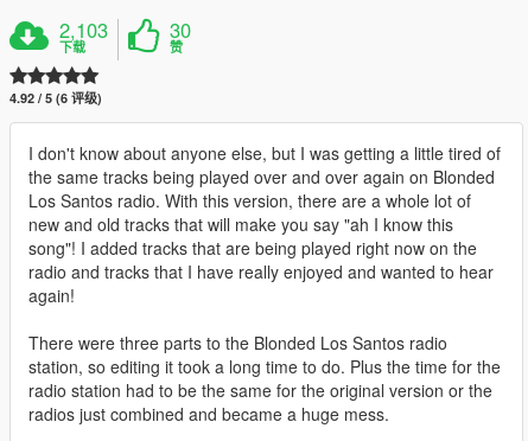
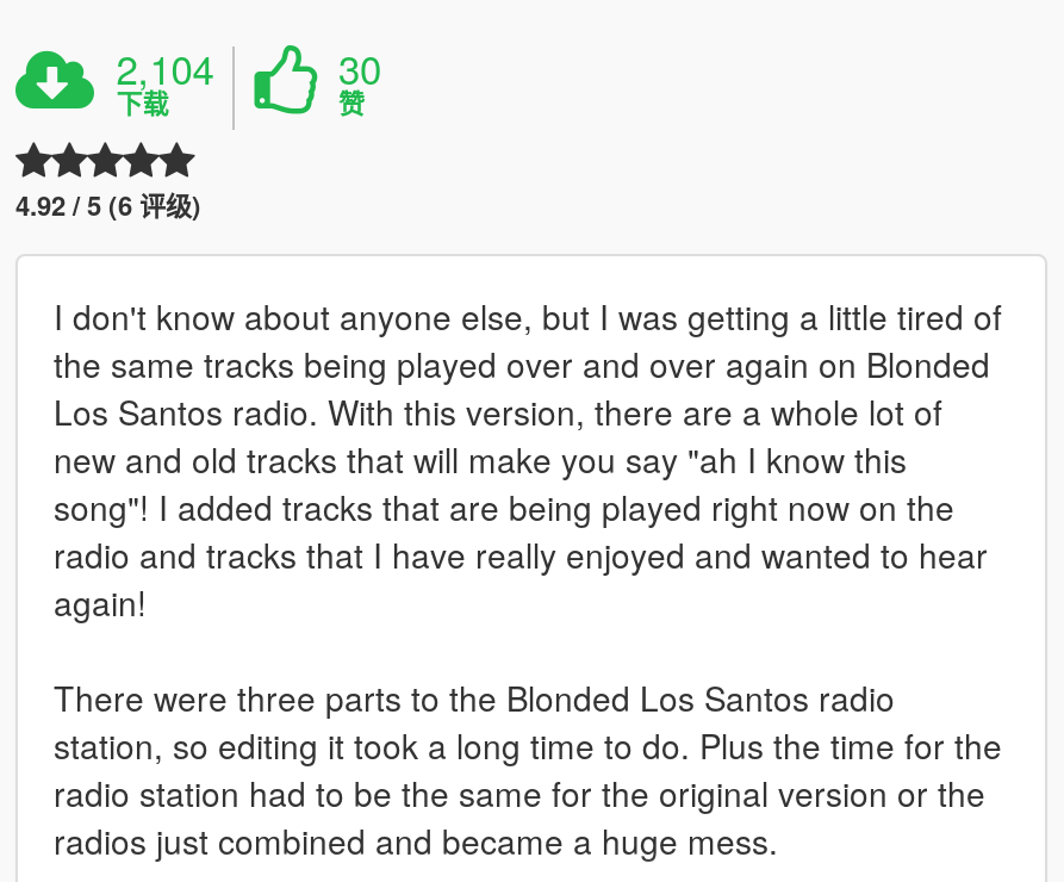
- 2,103
+ 2,104
